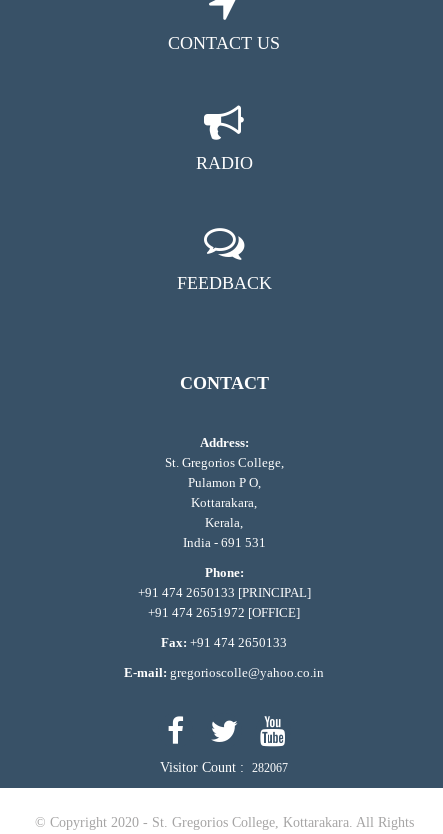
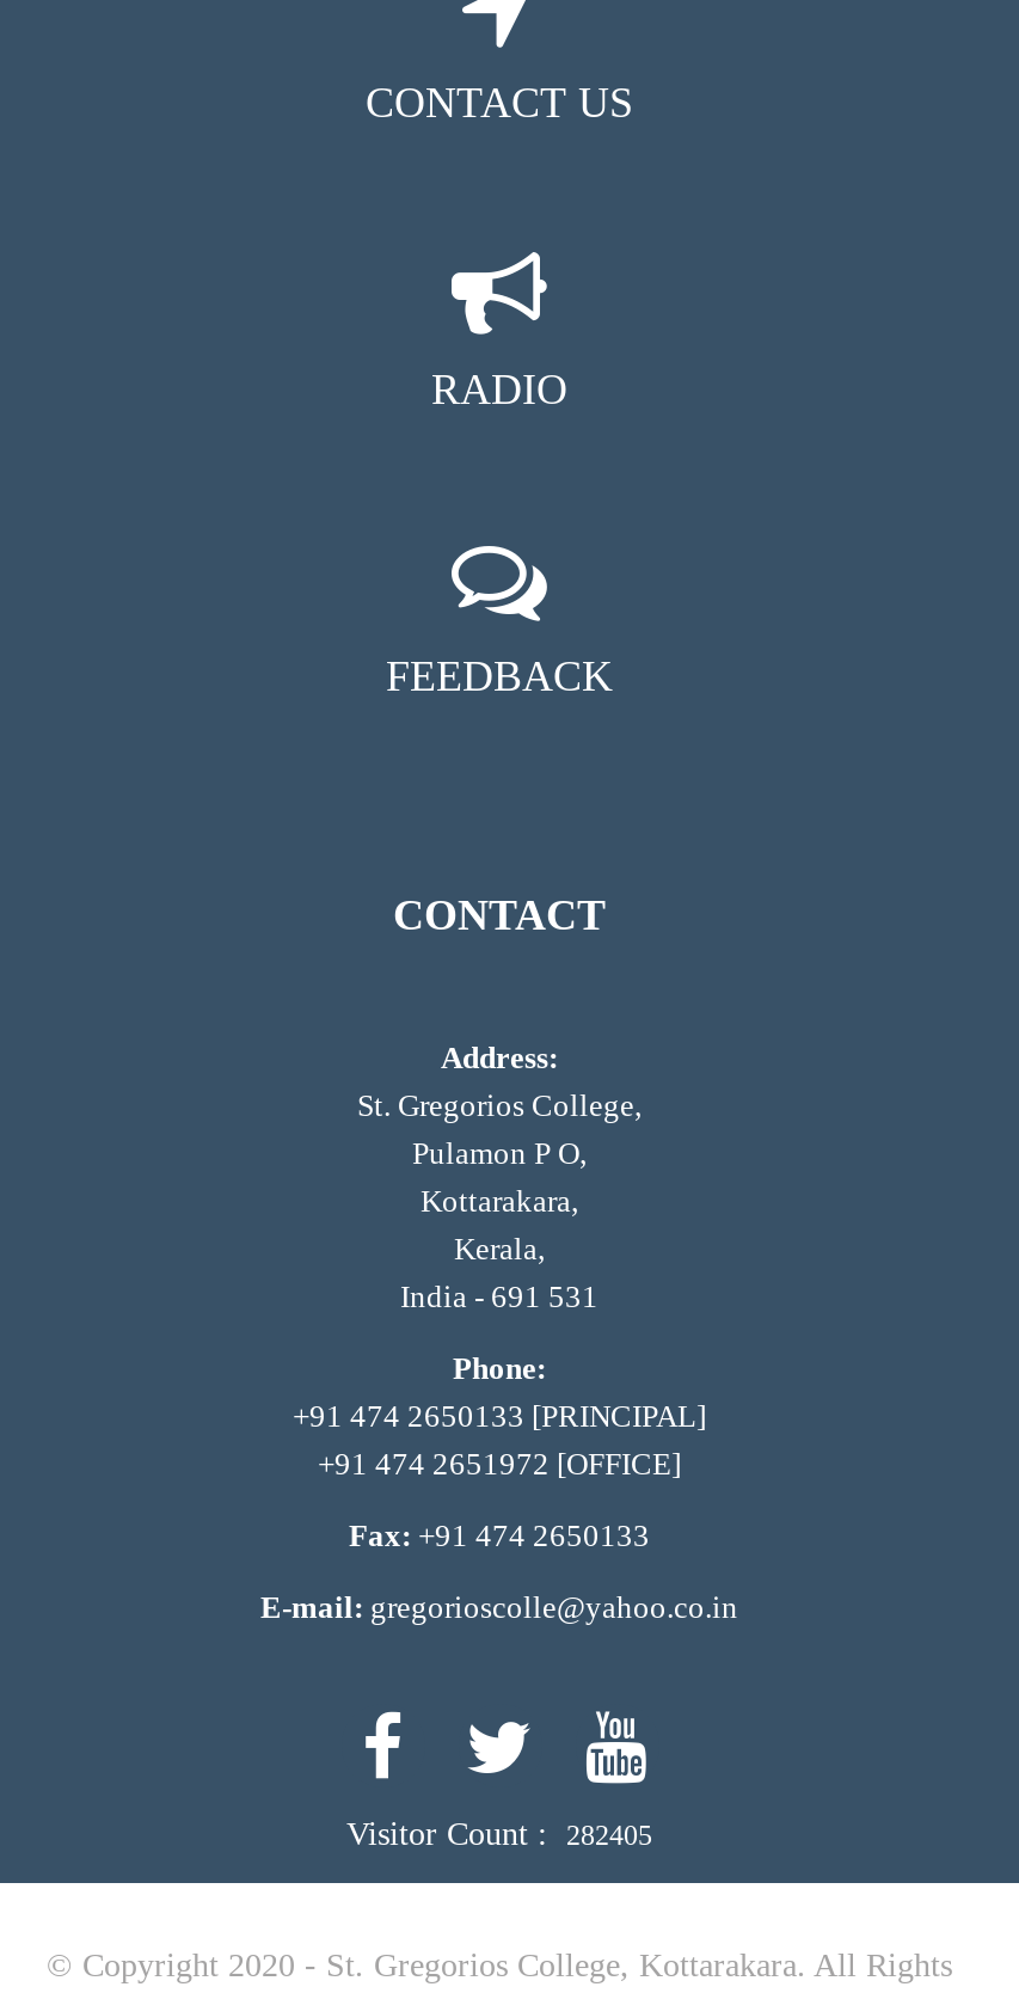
- Visitor Count : 282067
+ Visitor Count : 282405
